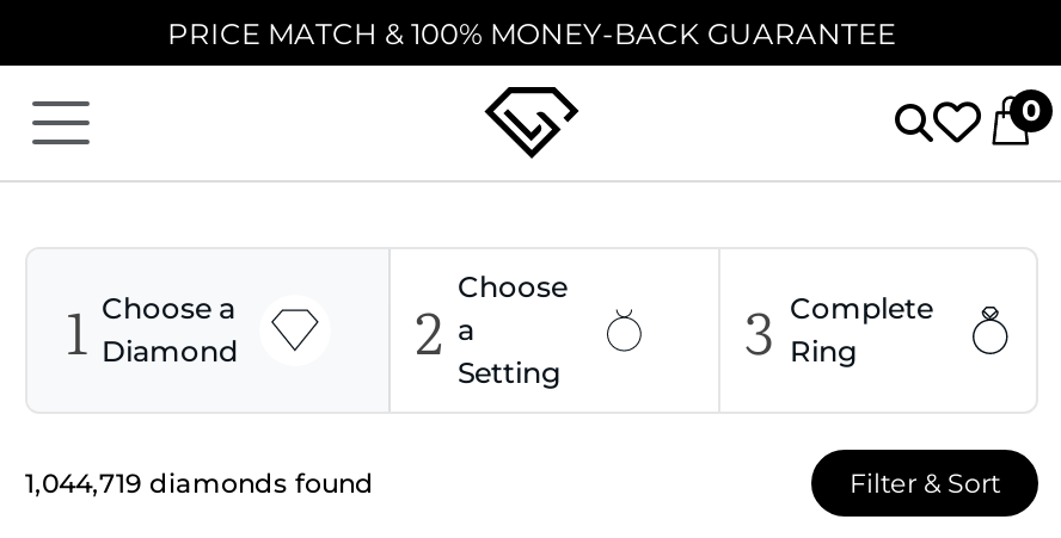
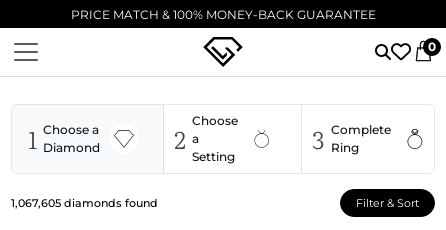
- 1,044,719 diamonds found
+ 1,067,605 diamonds found
